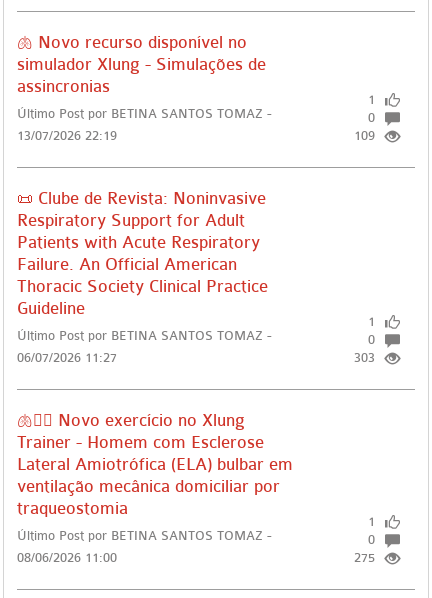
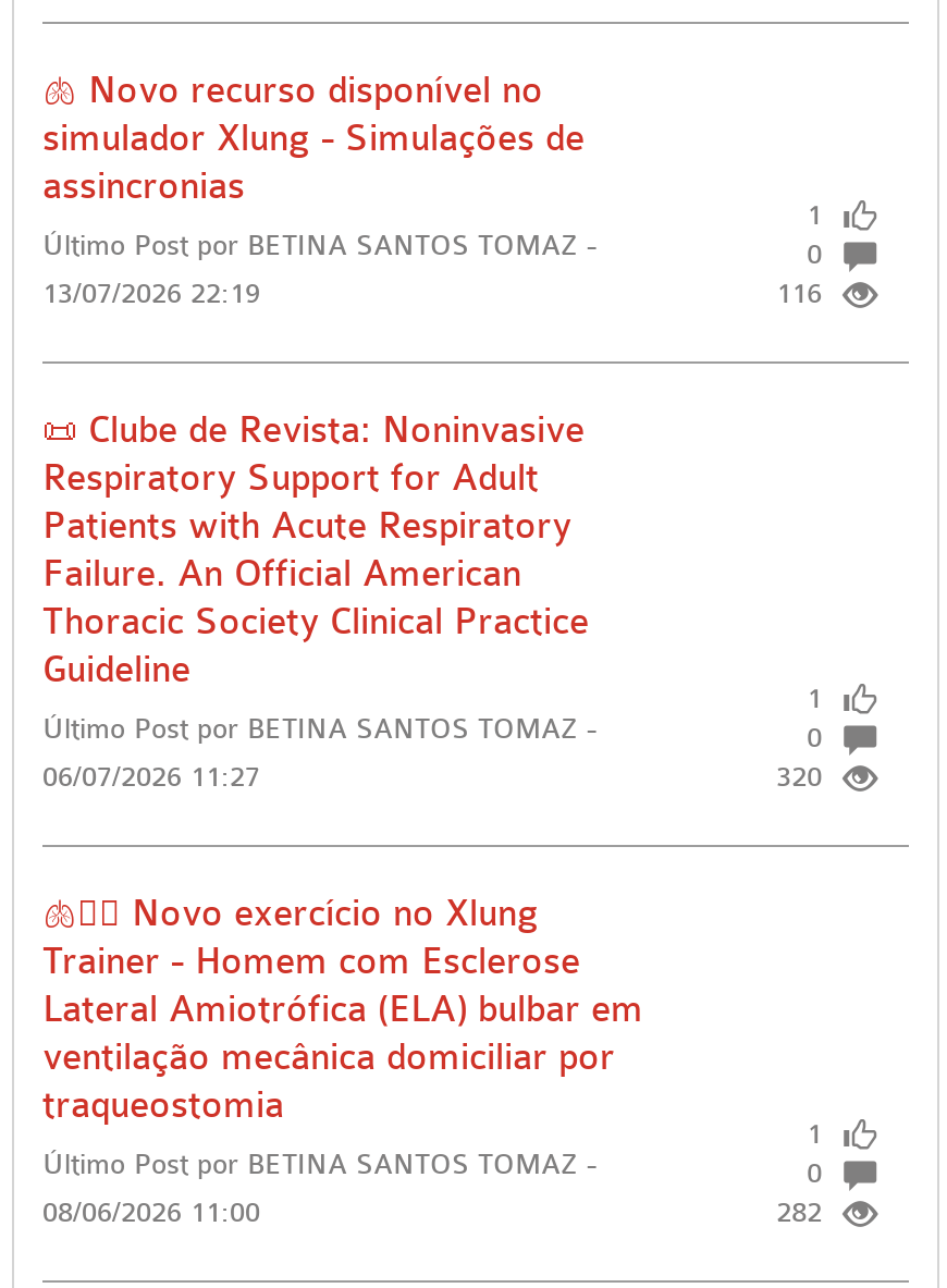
- 109
+ 116

- 303
+ 320

- 275
+ 282
